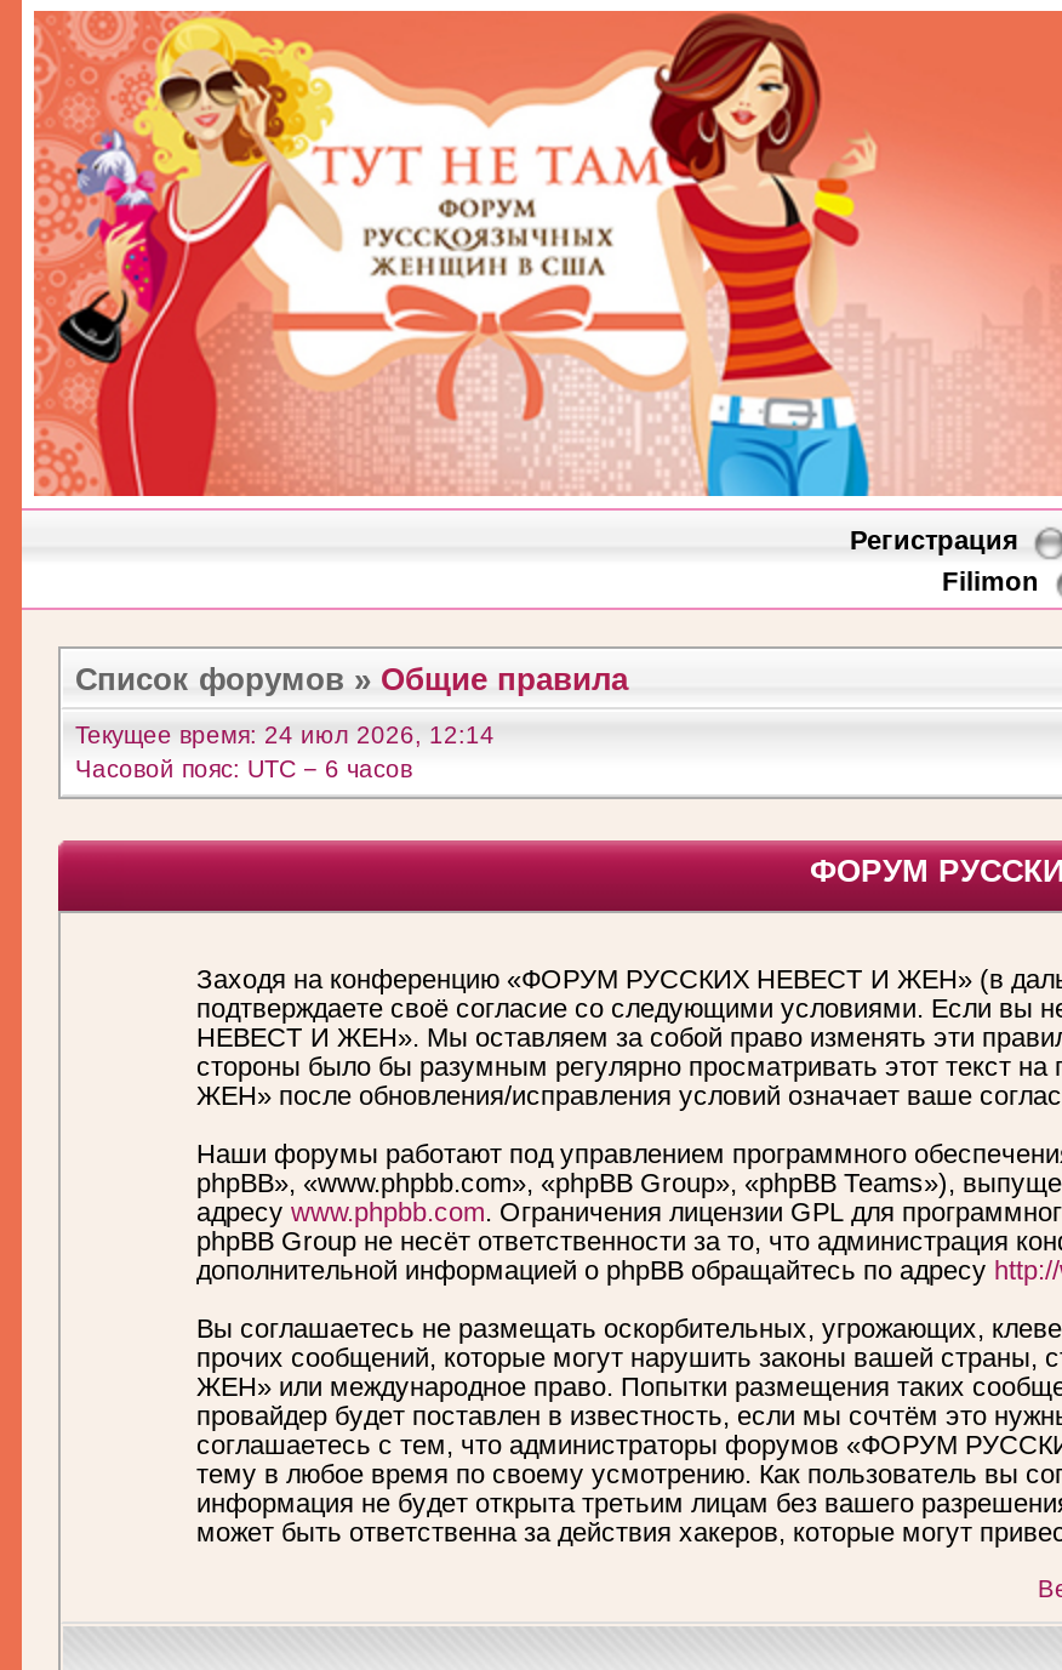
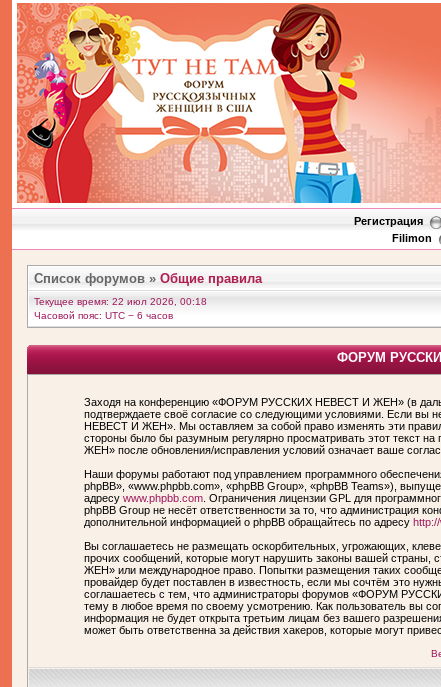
- Текущее время: 24 июл 2026, 12:14
+ Текущее время: 22 июл 2026, 00:18
